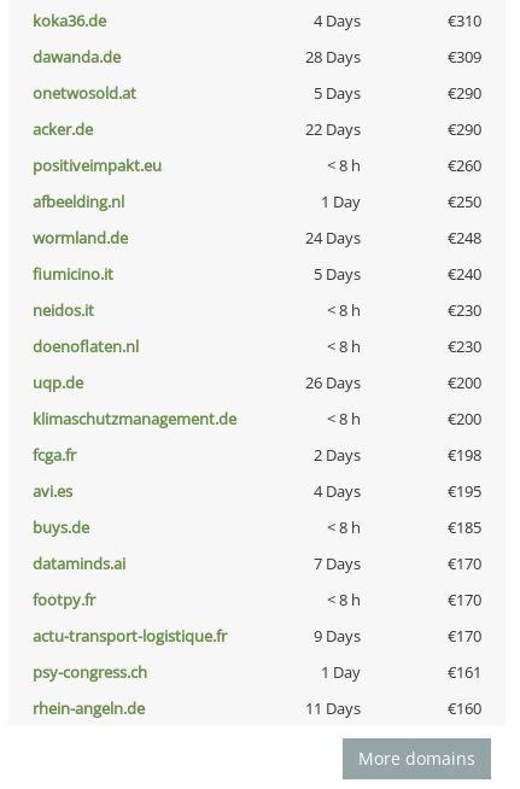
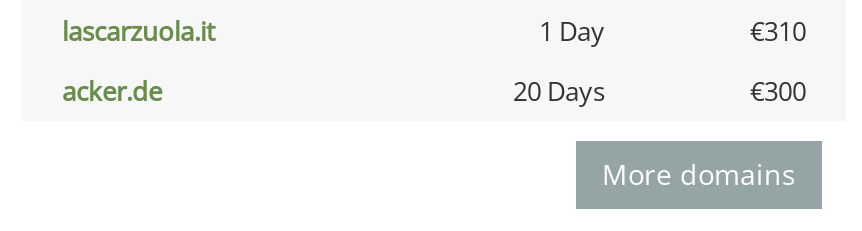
- koka36.de
- 4 Days
+ lascarzuola.it
+ 1 Day

- dawanda.de
- 28 Days
- €309
- onetwosold.at
- 5 Days
- €290

- 22 Days
- €290
- positiveimpakt.eu
- < 8 h
- €260
- afbeelding.nl
- 1 Day
- €250
- wormland.de
- 24 Days
- €248
- fiumicino.it
- 5 Days
- €240
- neidos.it
- < 8 h
- €230
- doenoflaten.nl
- < 8 h
- €230
- uqp.de
- 26 Days
- €200
- klimaschutzmanagement.de
- < 8 h
- €200
- fcga.fr
- 2 Days
- €198
- avi.es
- 4 Days
- €195
- buys.de
- < 8 h
- €185
- dataminds.ai
- 7 Days
- €170
- footpy.fr
- < 8 h
- €170
- actu-transport-logistique.fr
- 9 Days
- €170
- psy-congress.ch
- 1 Day
- €161
- rhein-angeln.de
- 11 Days
- €160
+ 20 Days
+ €300
